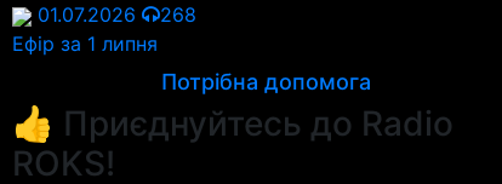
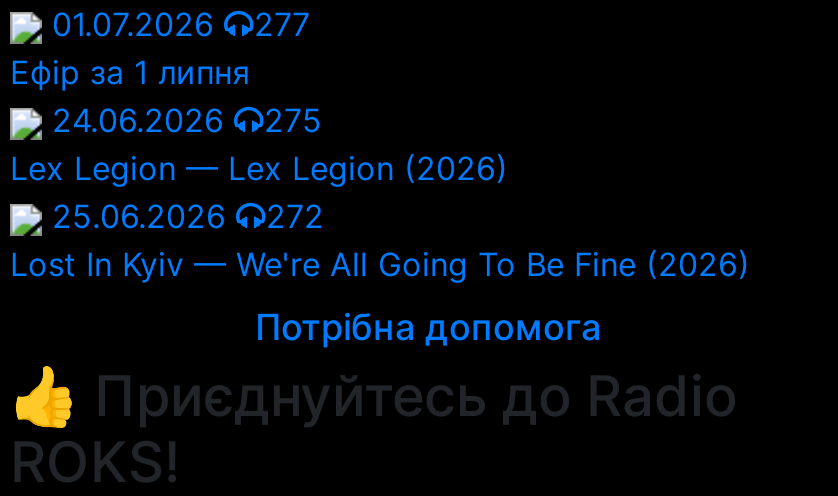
- 01.07.2026 268
+ 01.07.2026 277

+ 24.06.2026
+ 275
+ Lex Legion — Lex Legion (2026)
+ 25.06.2026
+ 272
+ Lost In Kyiv — We're All Going To Be Fine (2026)
